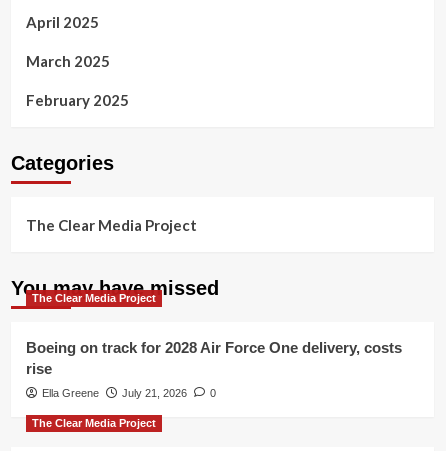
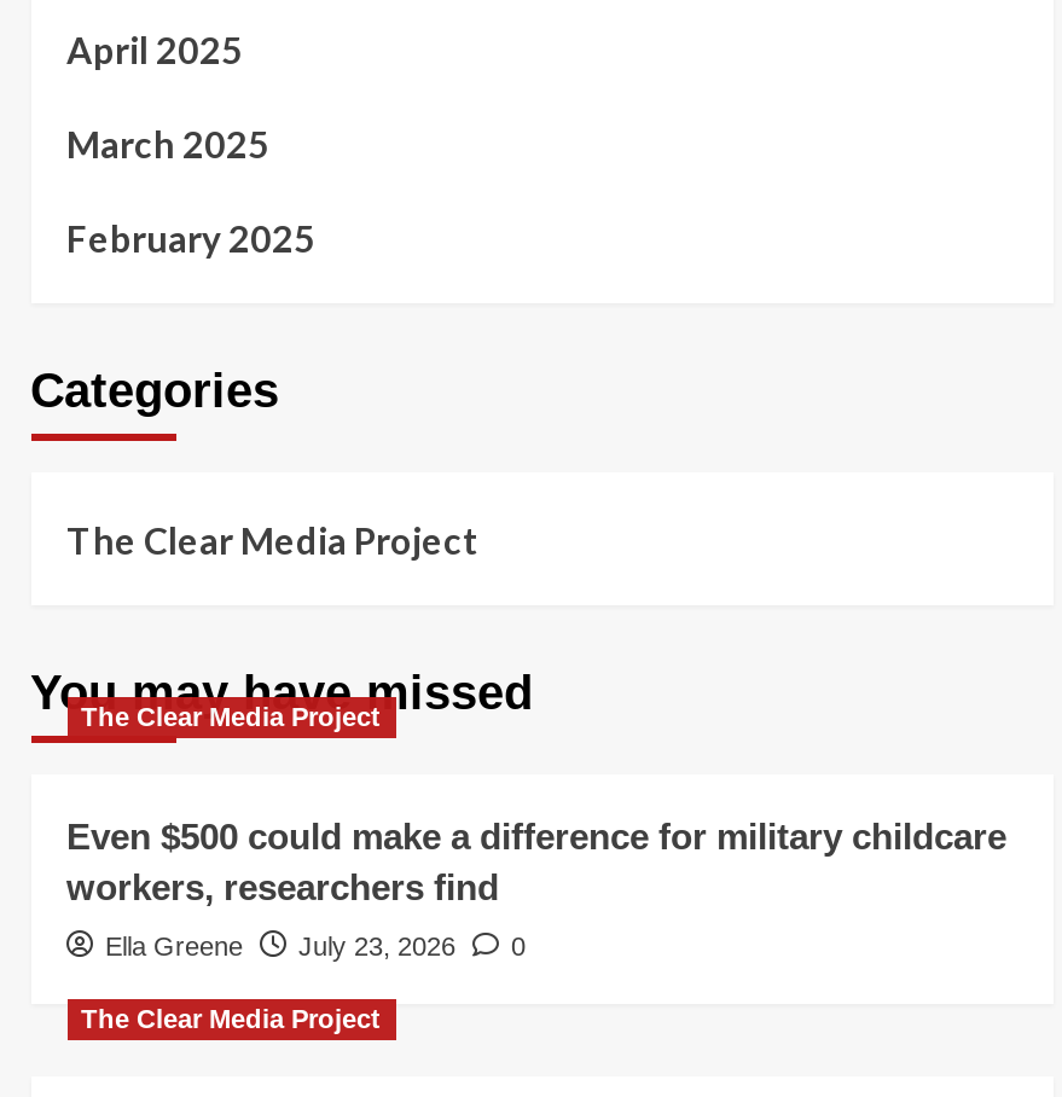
- Boeing on track for 2028 Air Force One delivery, costs
- rise
+ Even $500 could make a difference for military childcare
+ workers, researchers find

- Ella Greene July 21, 2026 0
+ Ella Greene July 23, 2026 0
